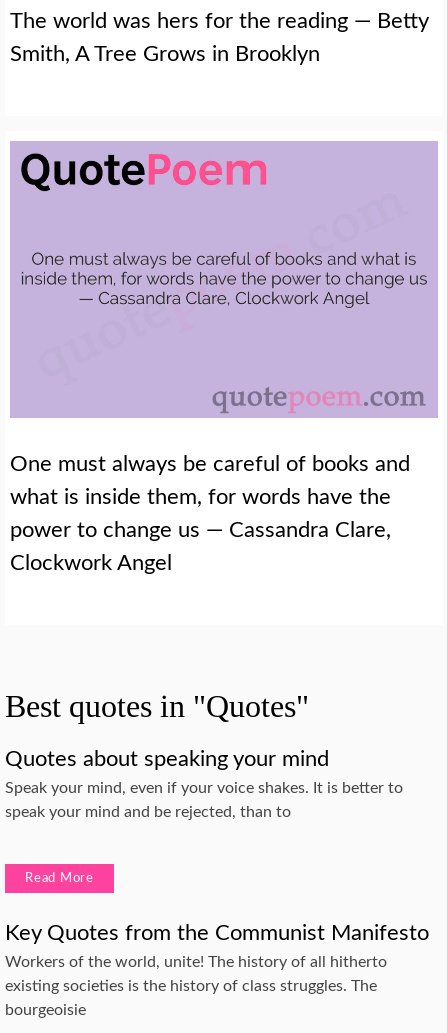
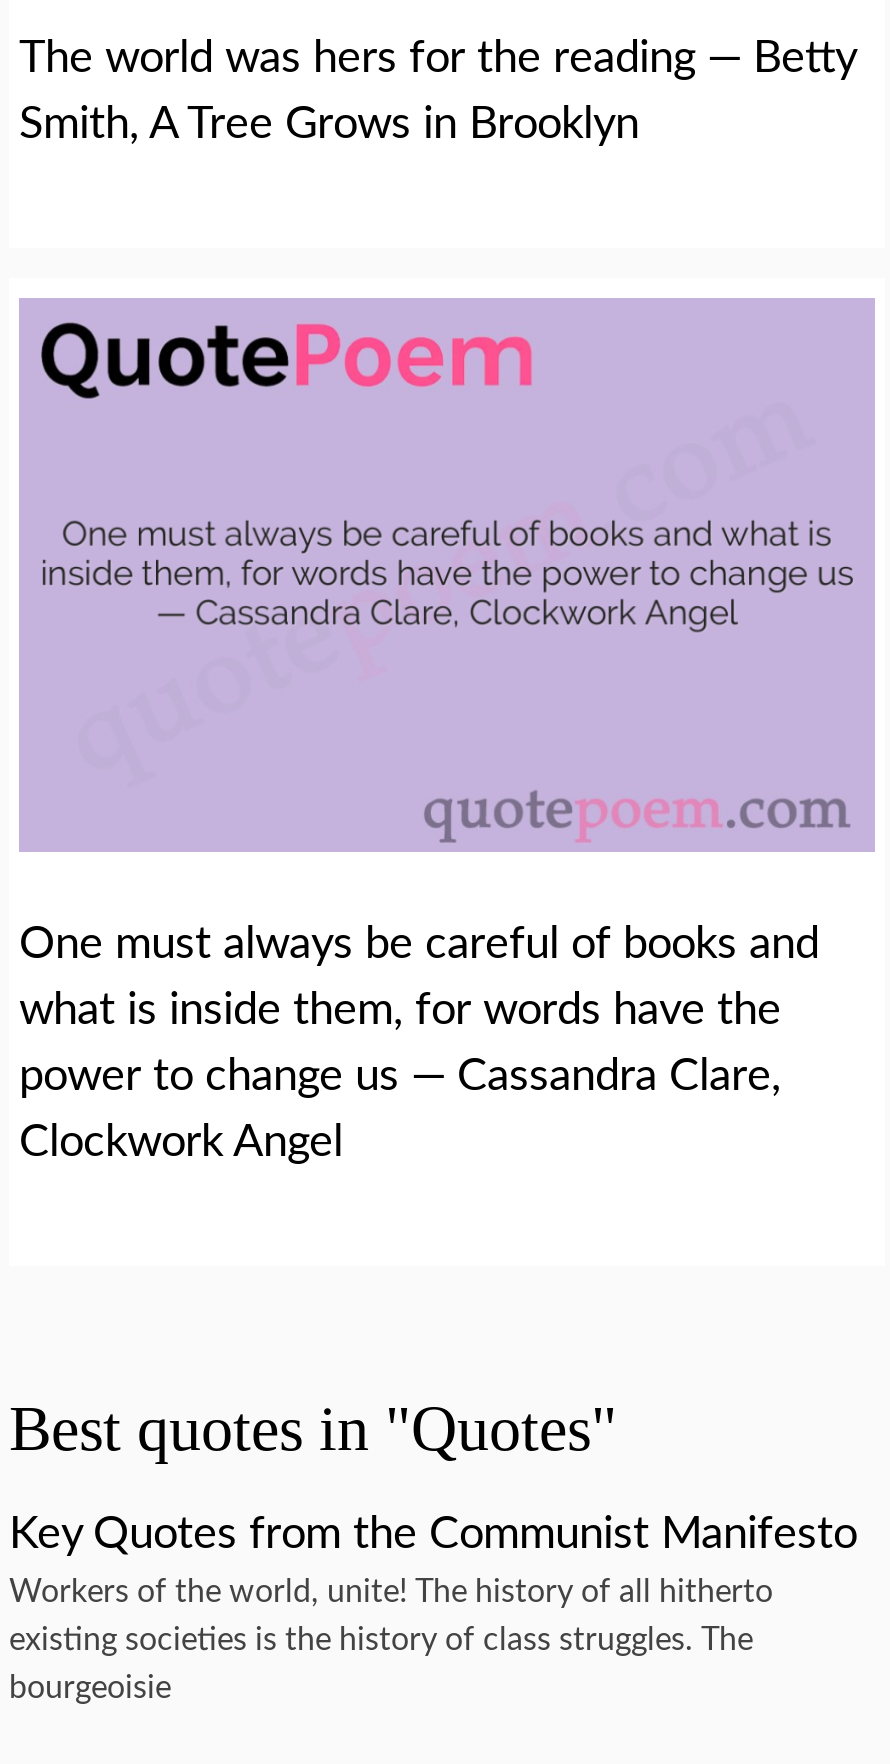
- Quotes about speaking your mind
- Speak your mind, even if your voice shakes. It is better to
- speak your mind and be rejected, than to

- Read More
